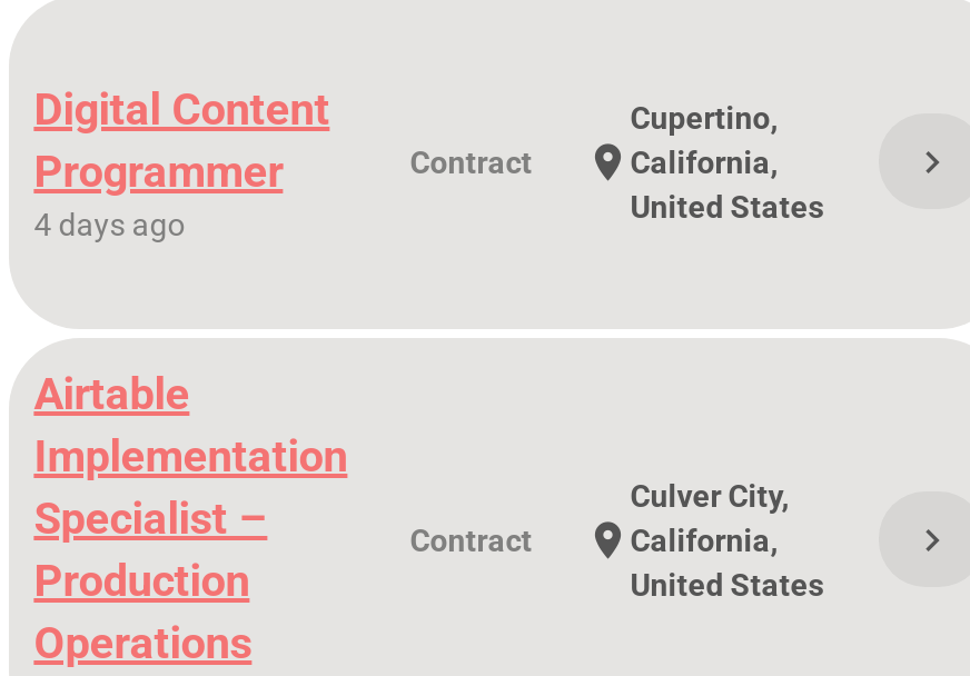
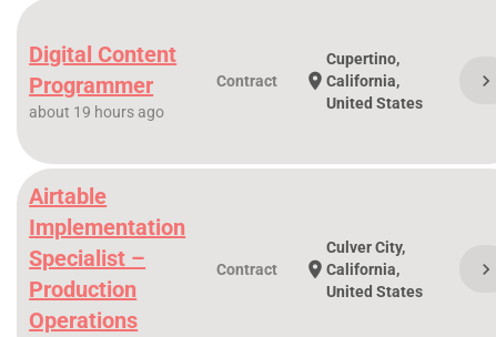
- 4 days ago
+ about 19 hours ago
